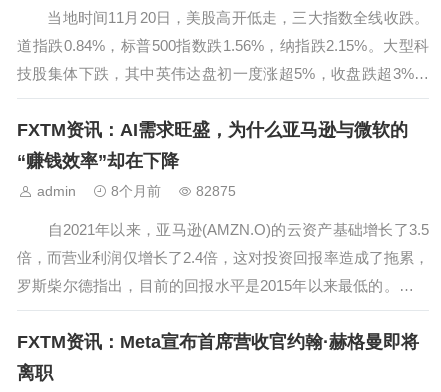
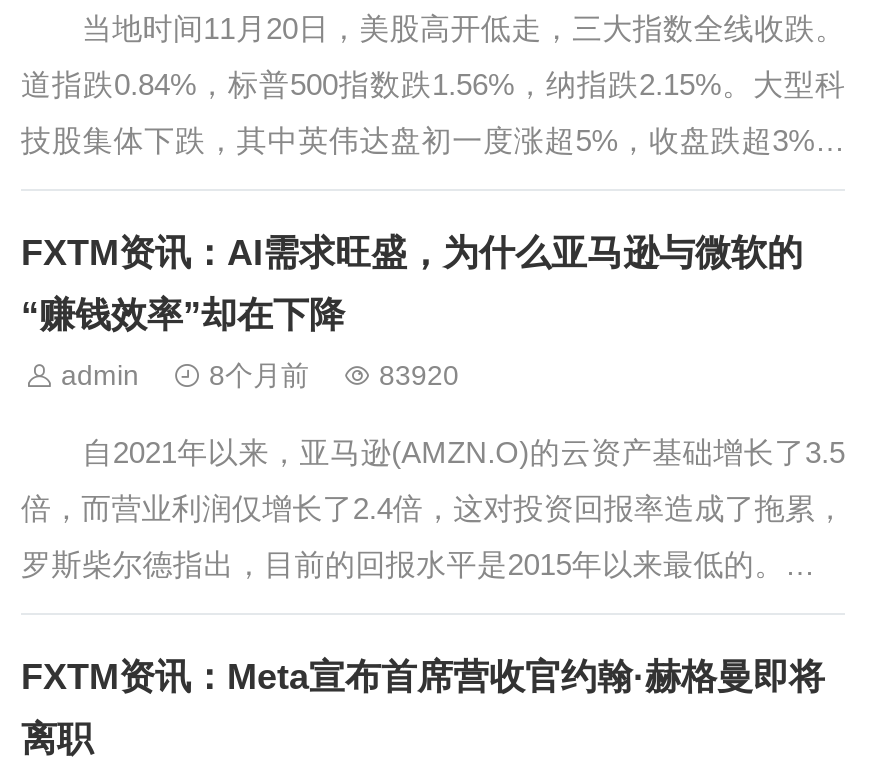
- 82875
+ 83920
